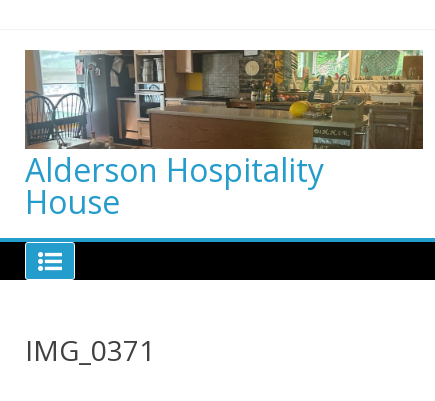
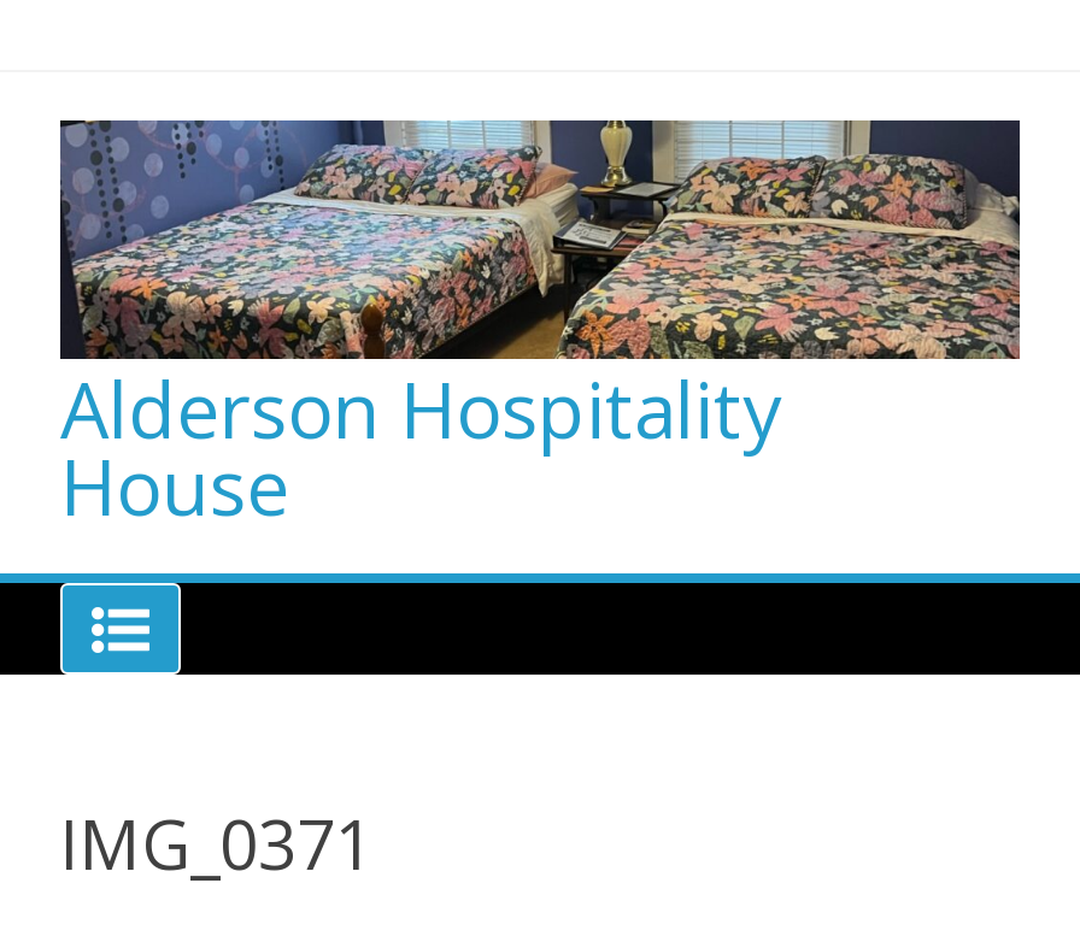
- [image]
+ [image]
